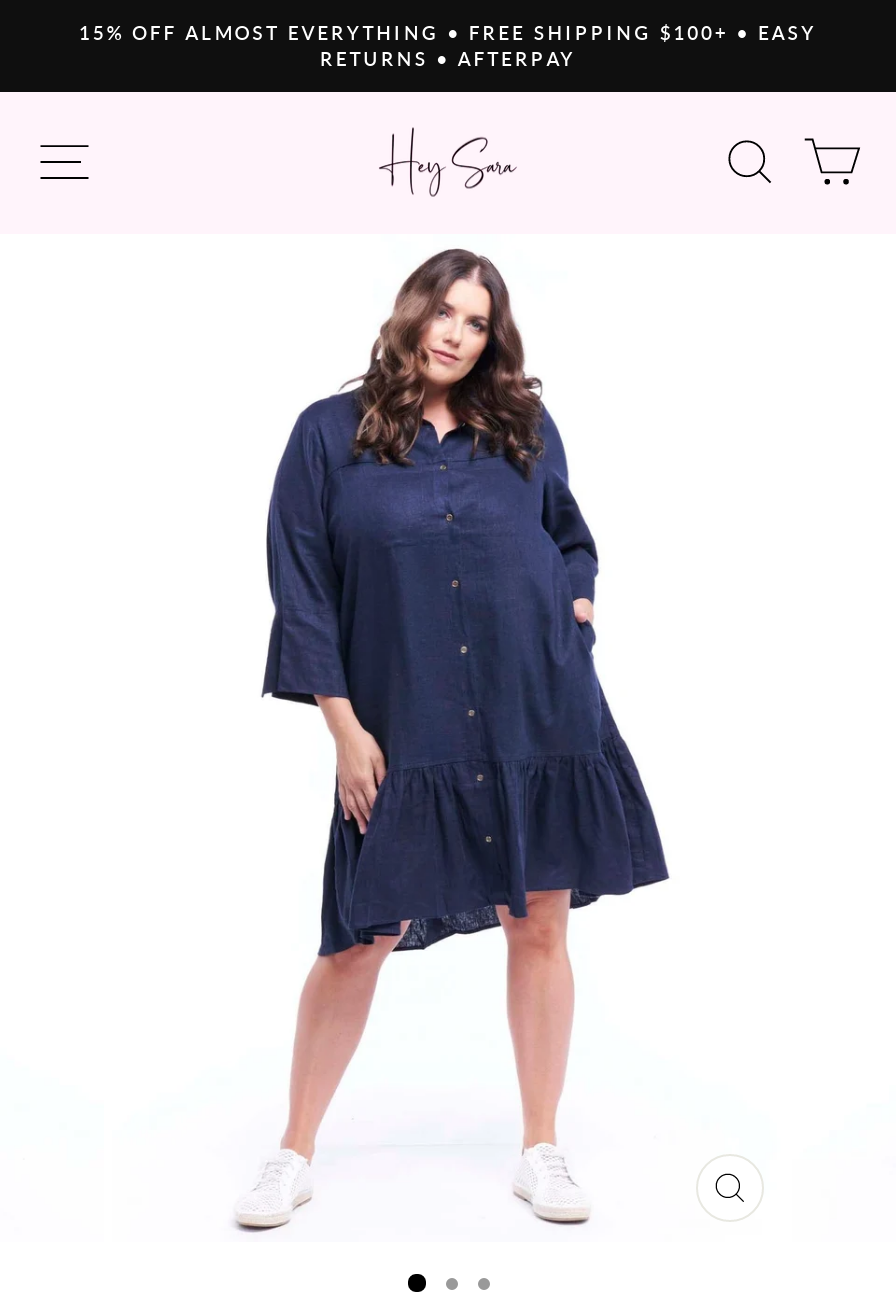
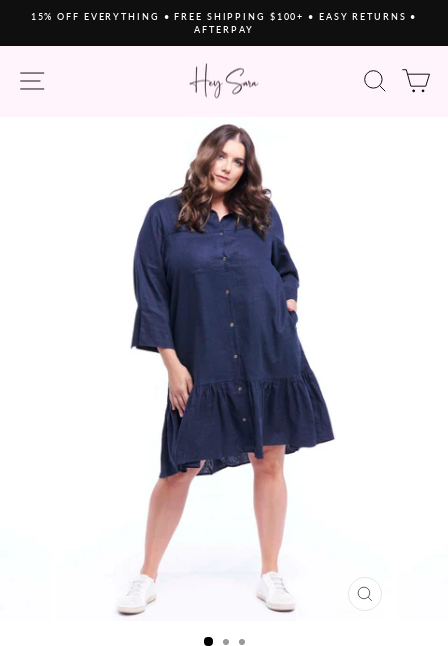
- 15% OFF ALMOST EVERYTHING • FREE SHIPPING $100+ • EASY
- RETURNS • AFTERPAY
+ 15% OFF EVERYTHING • FREE SHIPPING $100+ • EASY RETURNS •
+ AFTERPAY
